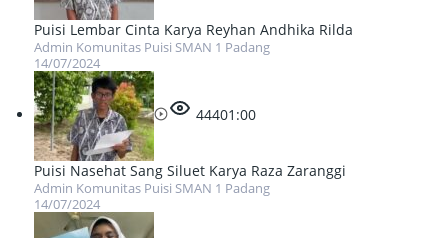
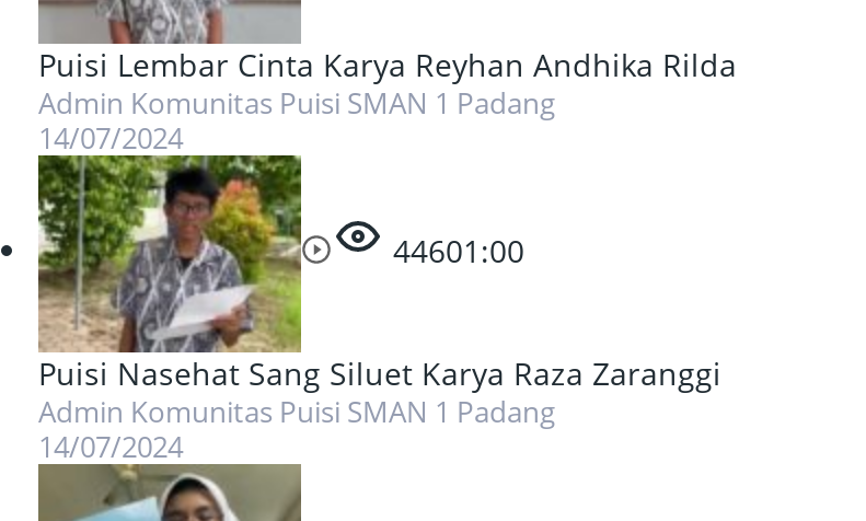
- 44401:00
+ 44601:00
